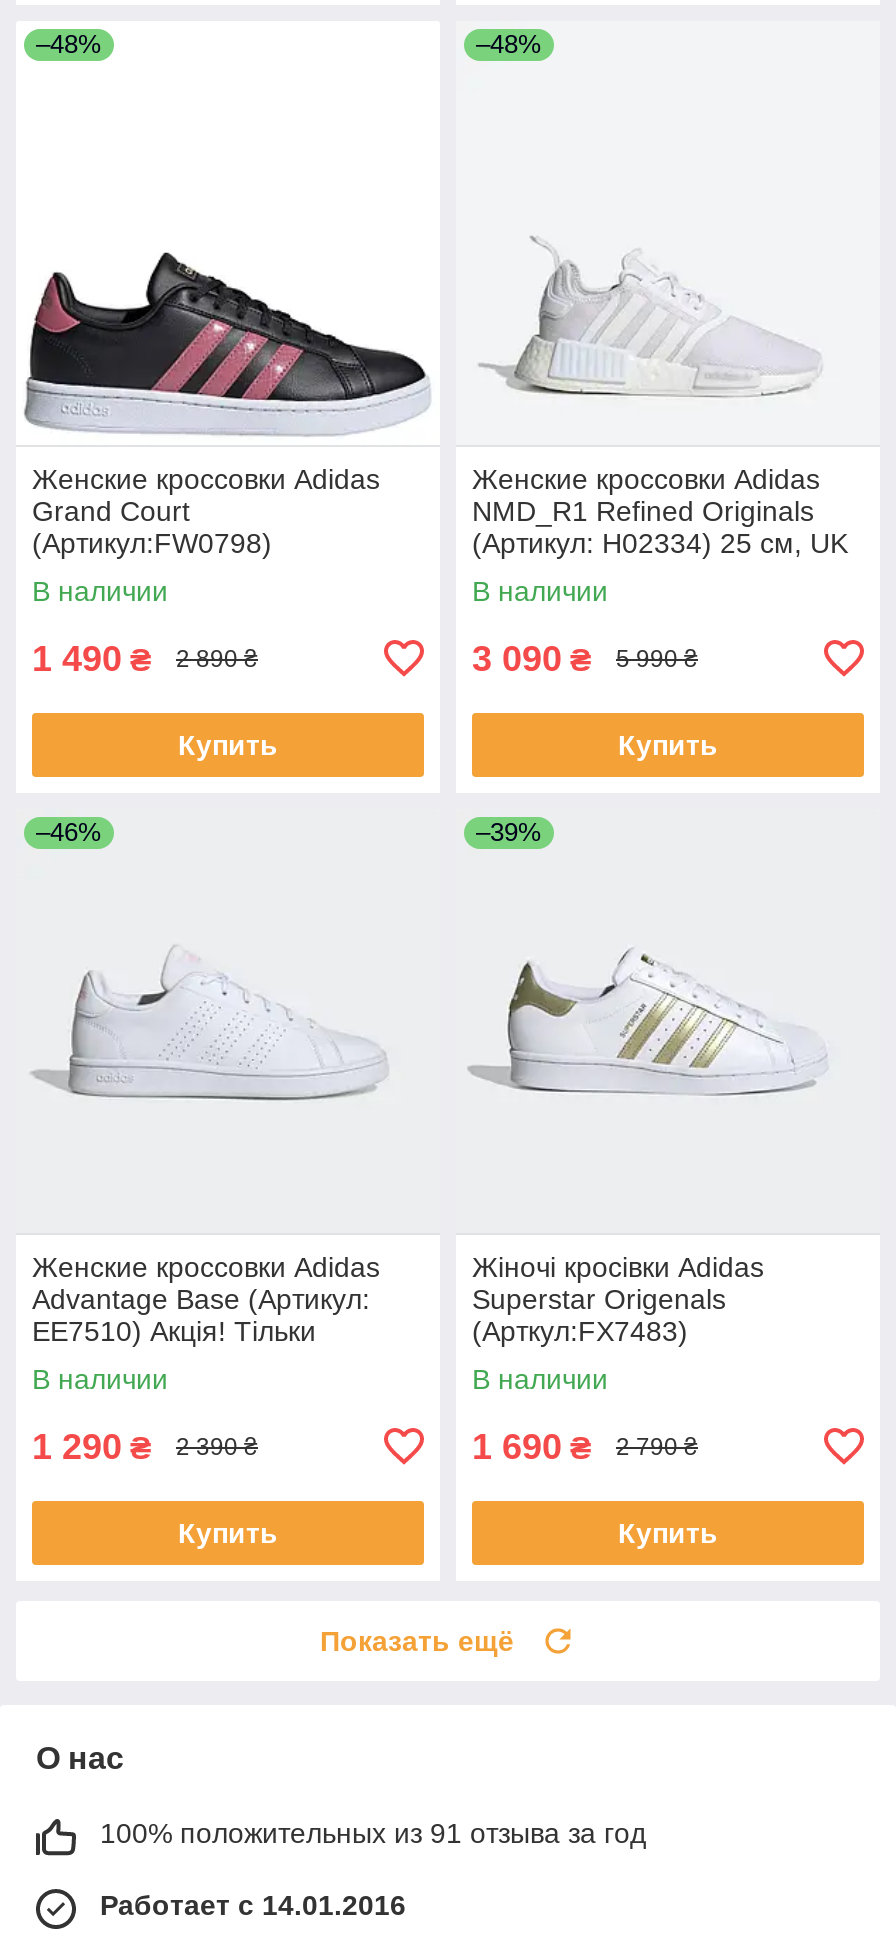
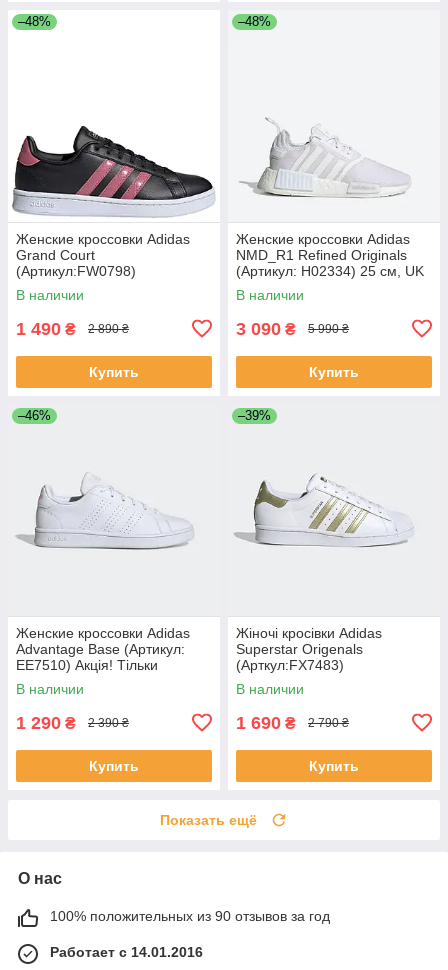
- 100% положительных из 91 отзыва за год
+ 100% положительных из 90 отзывов за год
